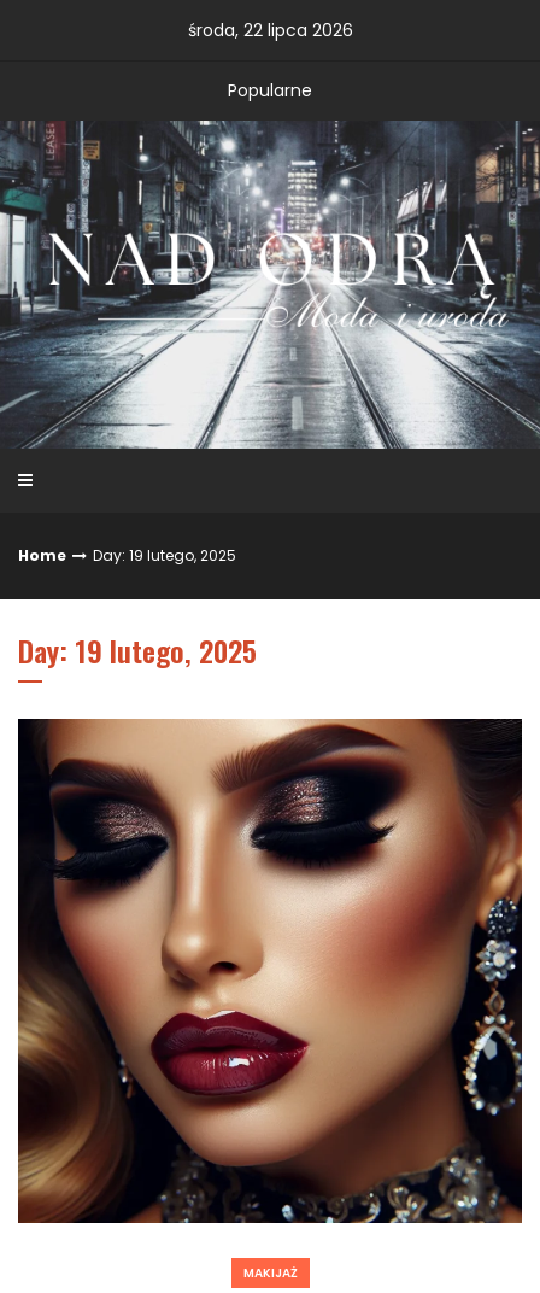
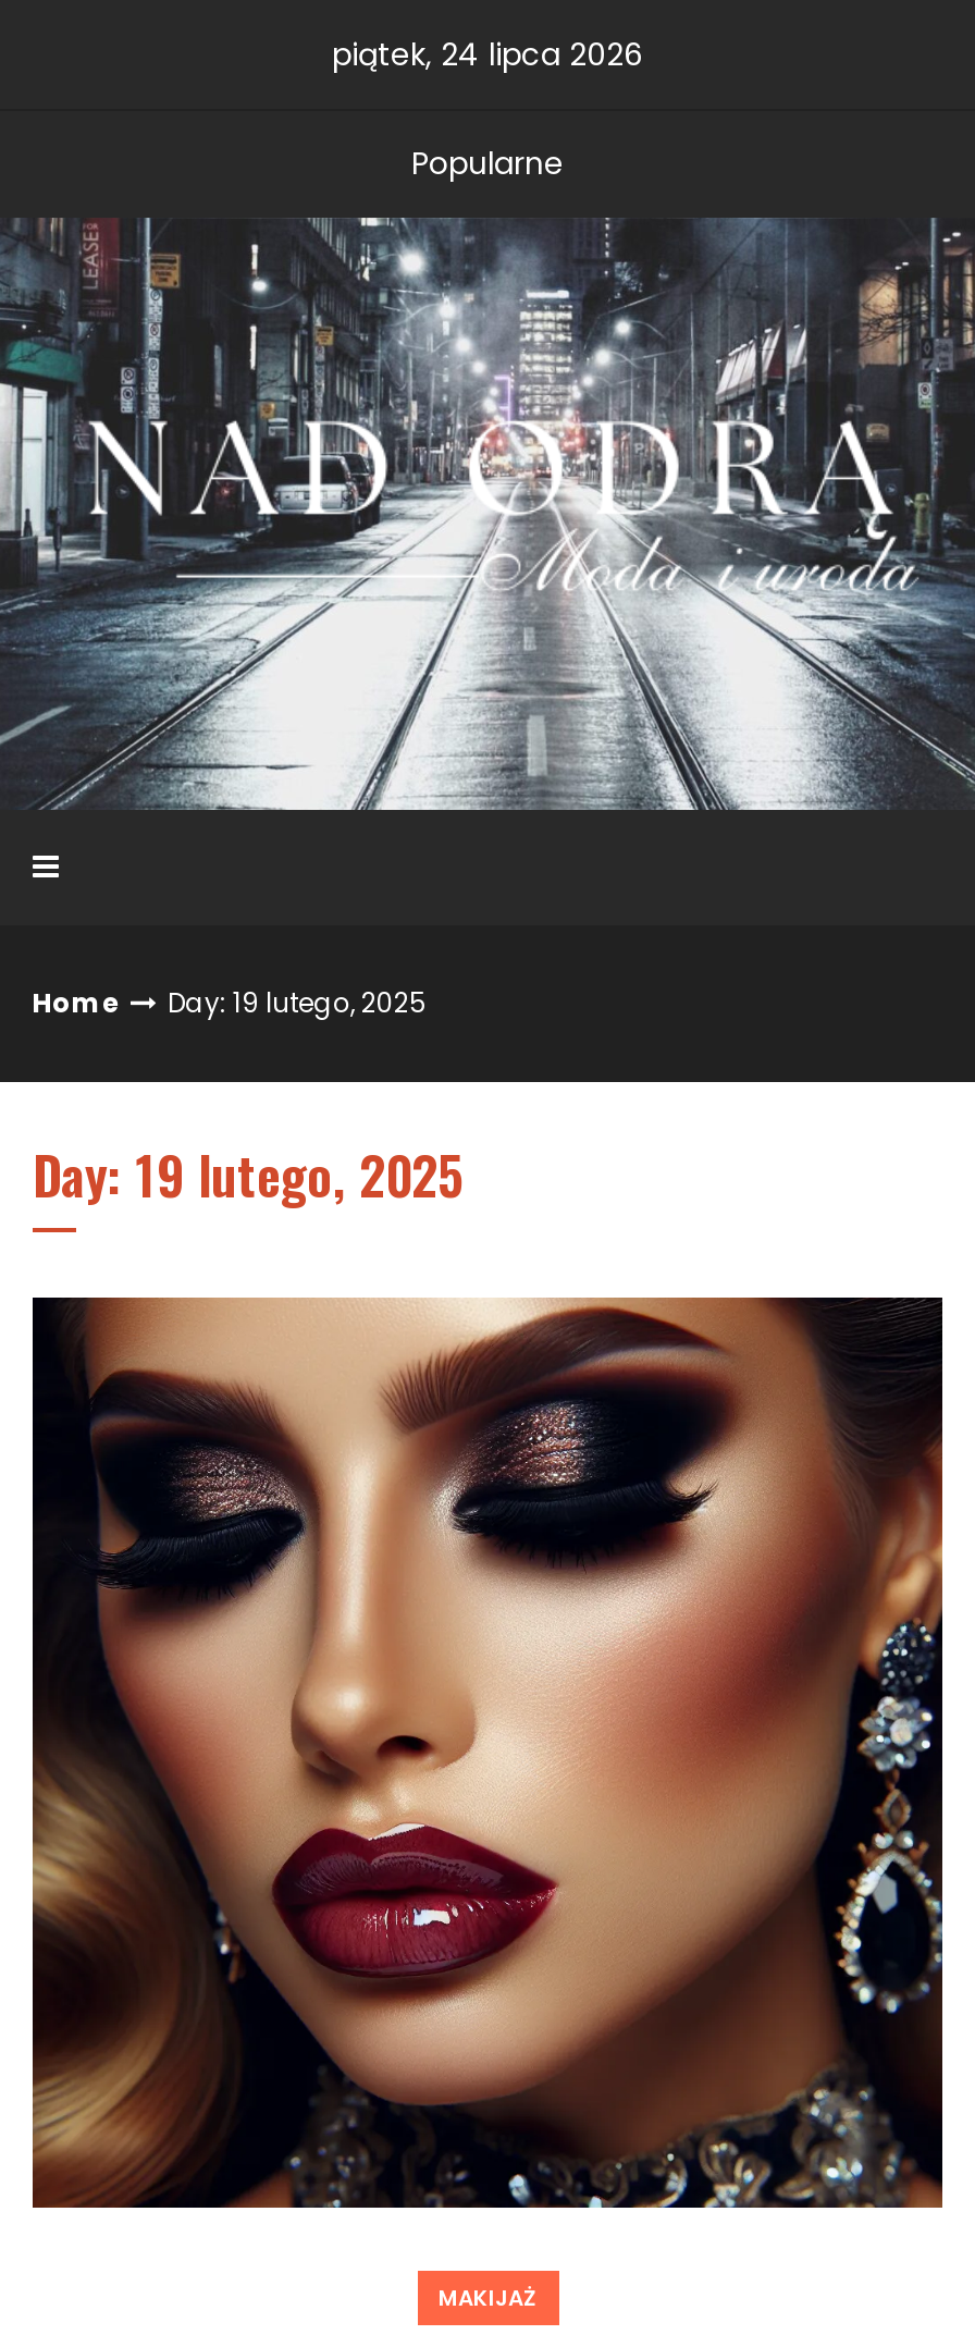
- środa, 22 lipca 2026
+ piątek, 24 lipca 2026
